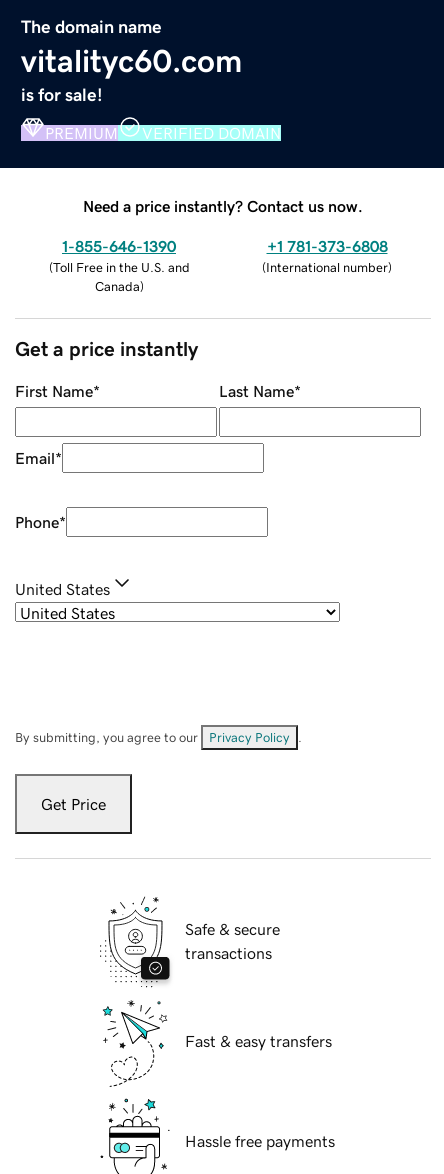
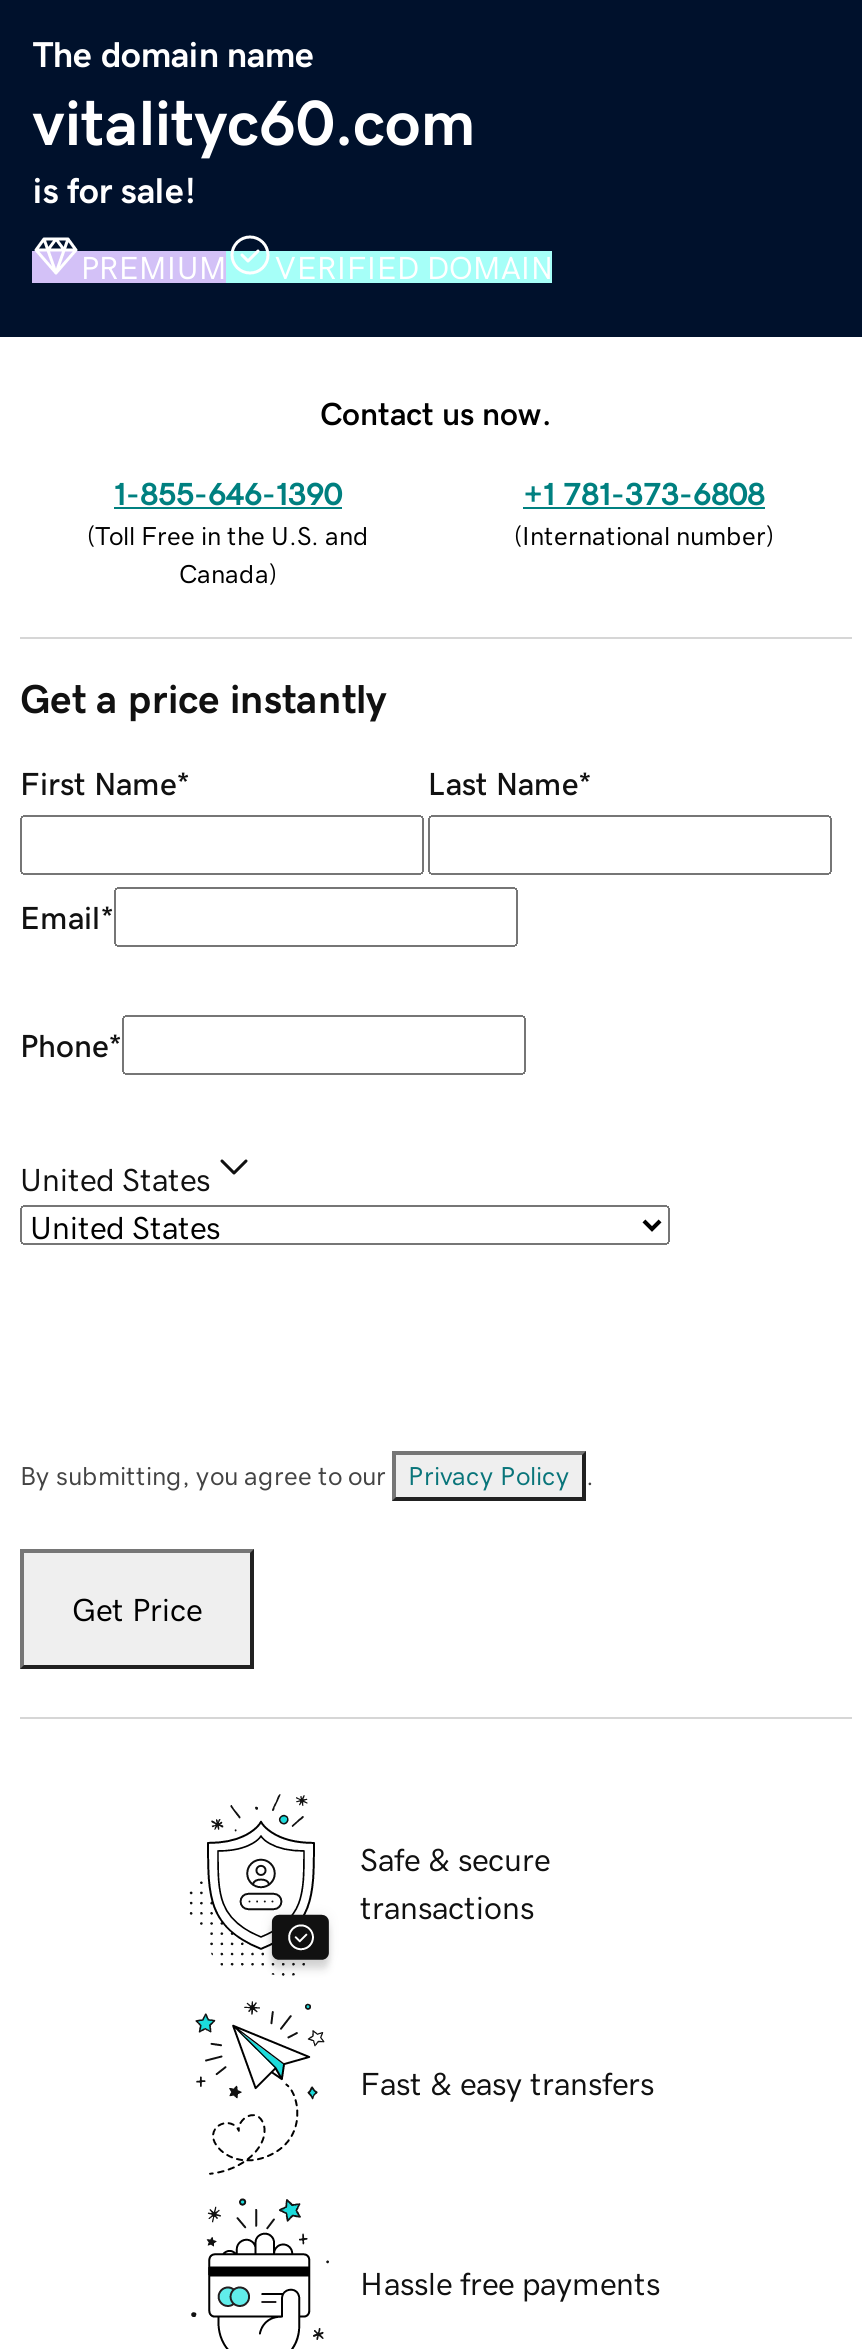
- Need a price instantly? Contact us now.
+ Contact us now.
